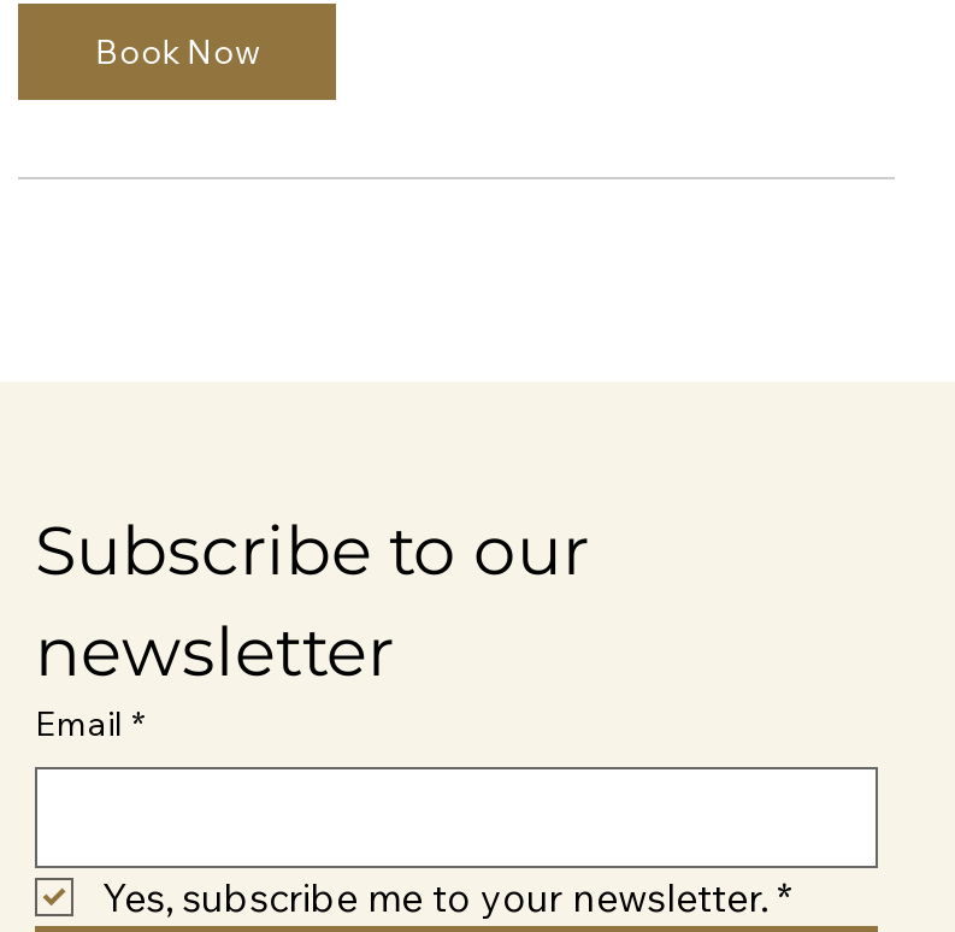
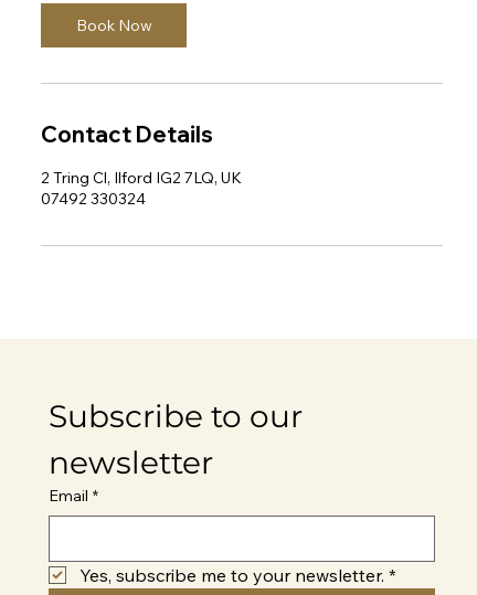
+ Contact Details
+ 2 Tring Cl, Ilford IG2 7LQ, UK
+ 07492 330324
